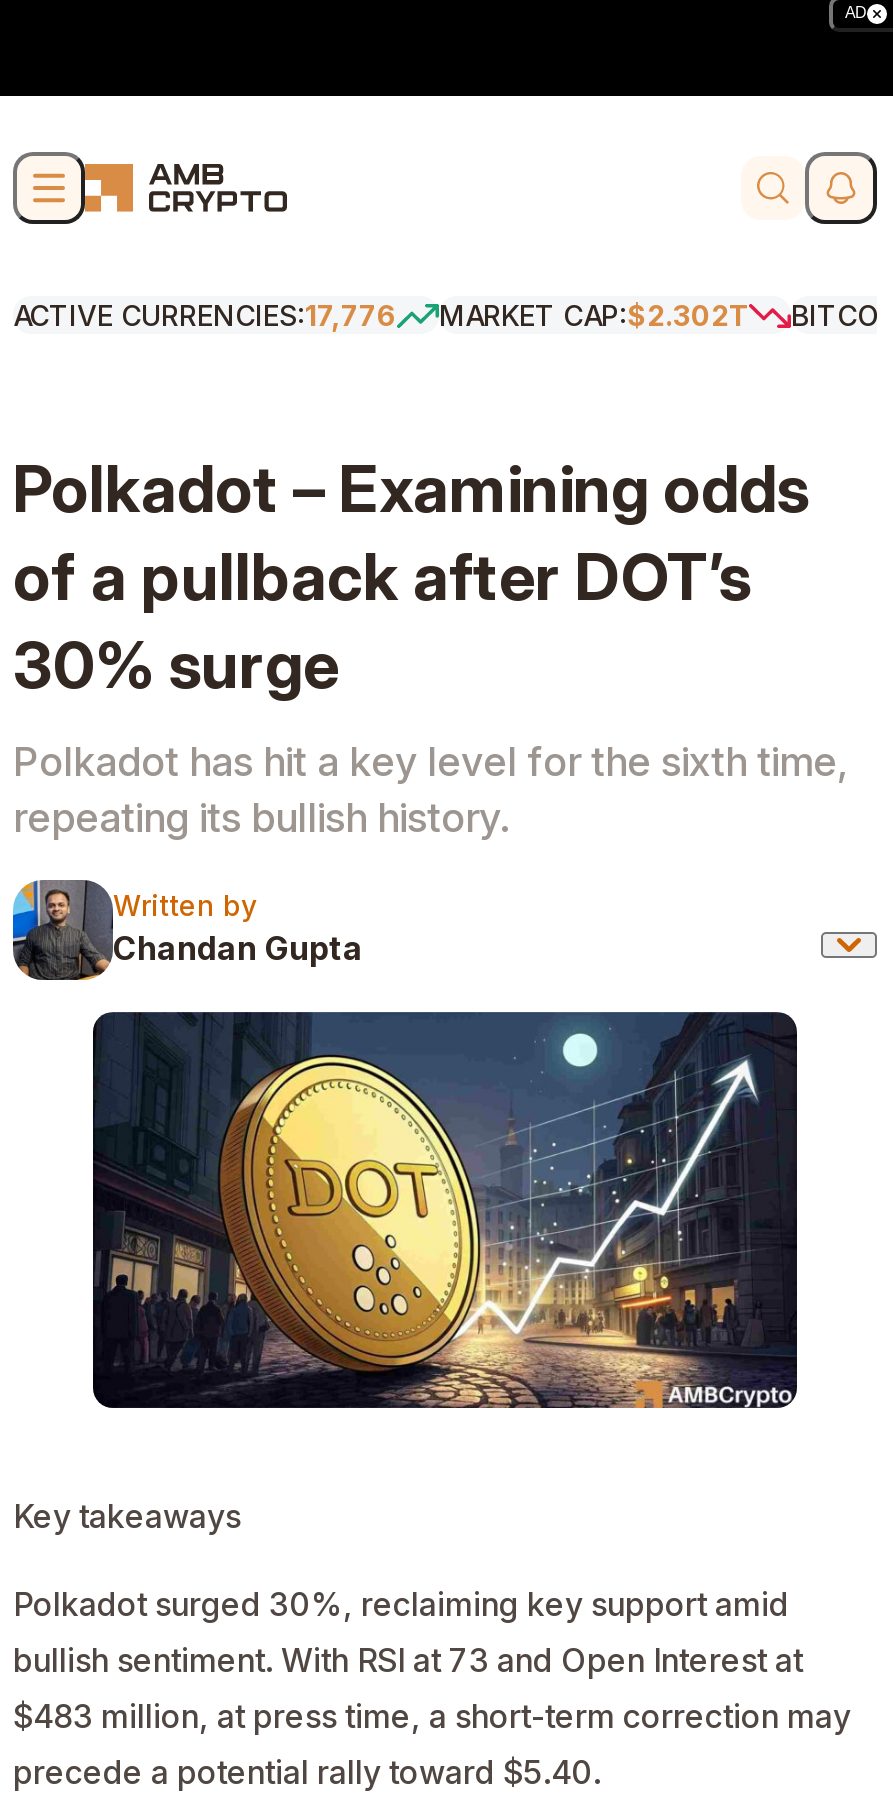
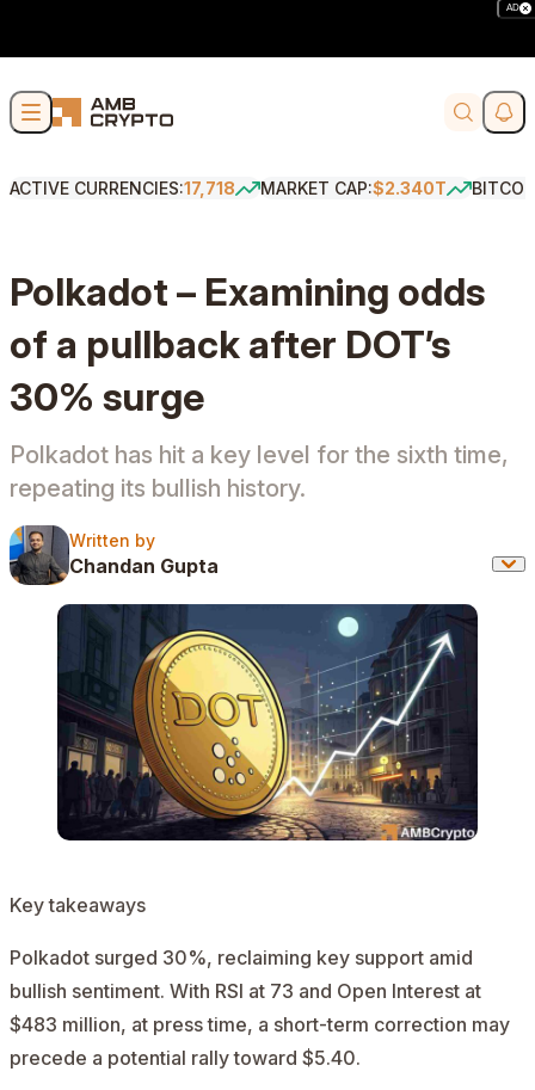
- ACTIVE CURRENCIES:17,776
+ ACTIVE CURRENCIES:17,718

- MARKET CAP:$2.302T
+ MARKET CAP:$2.340T
